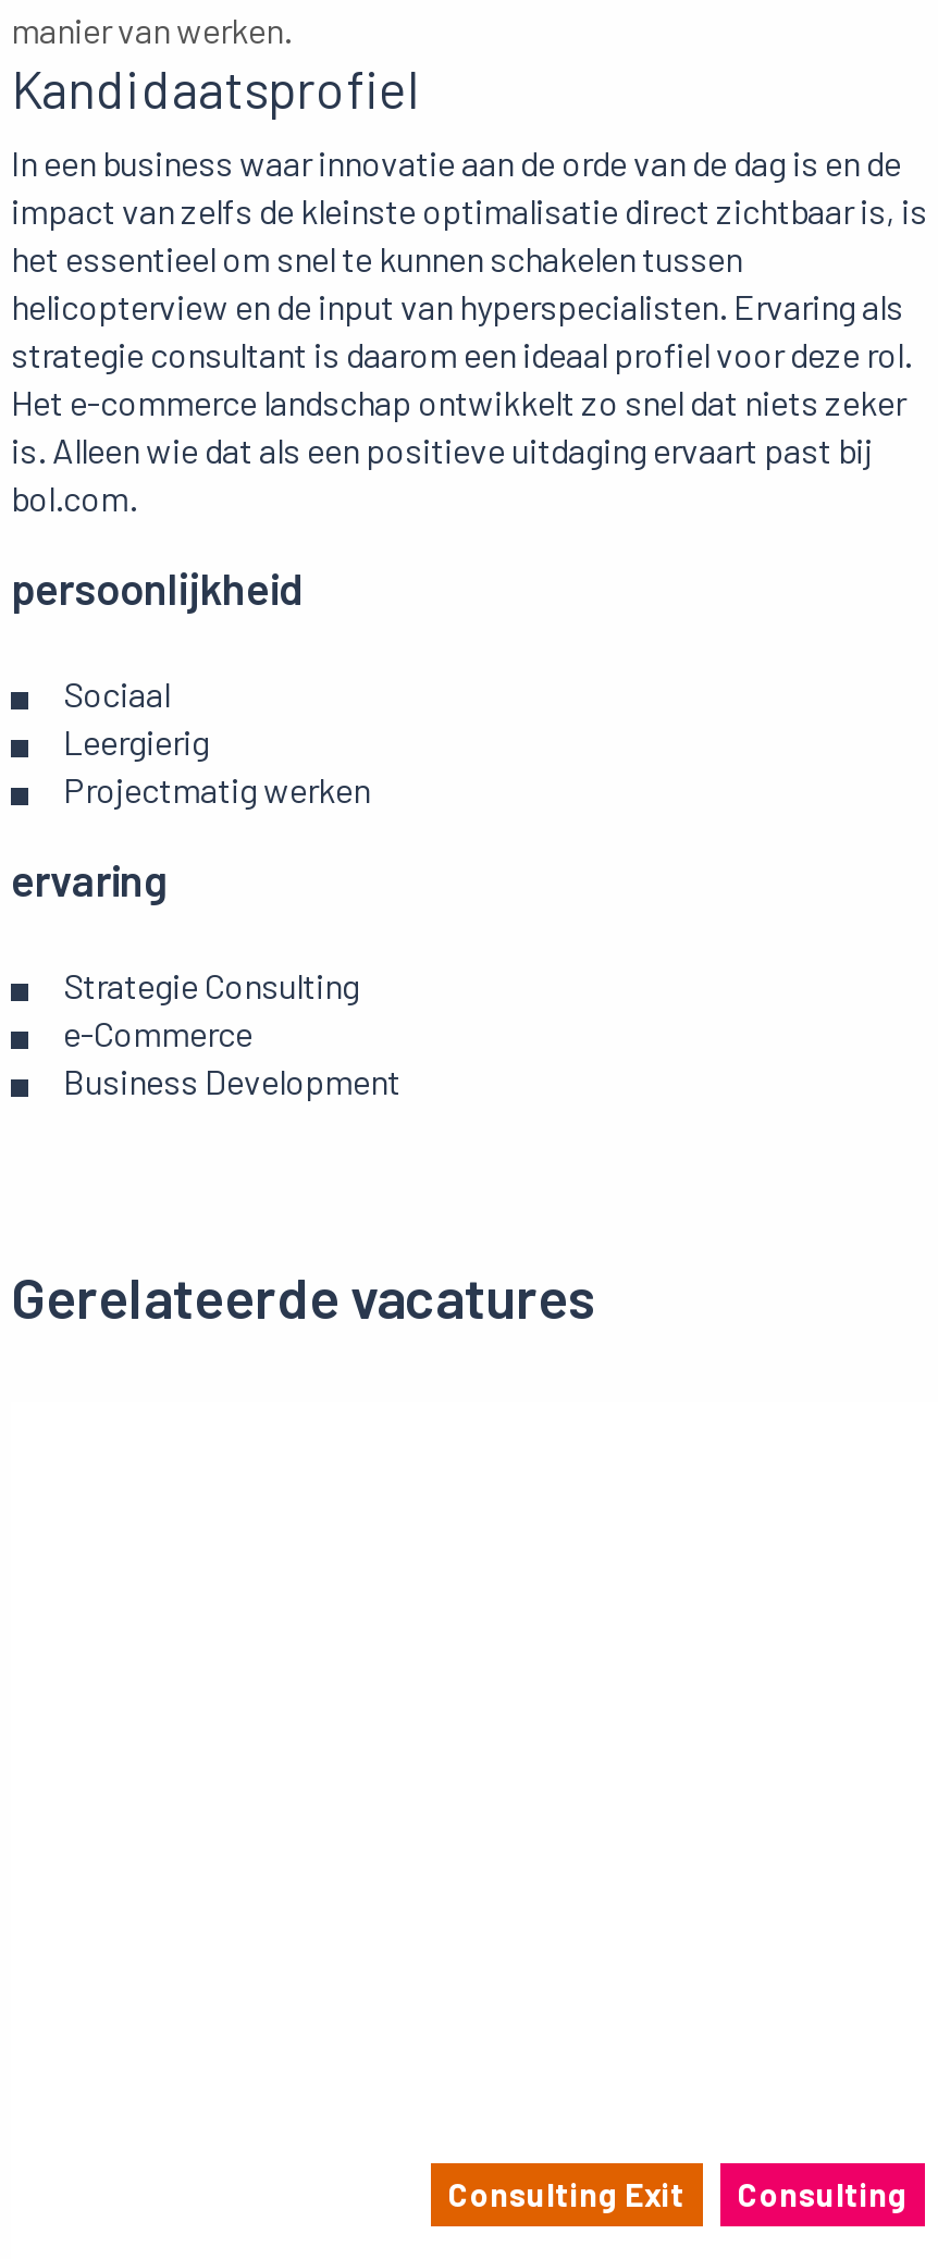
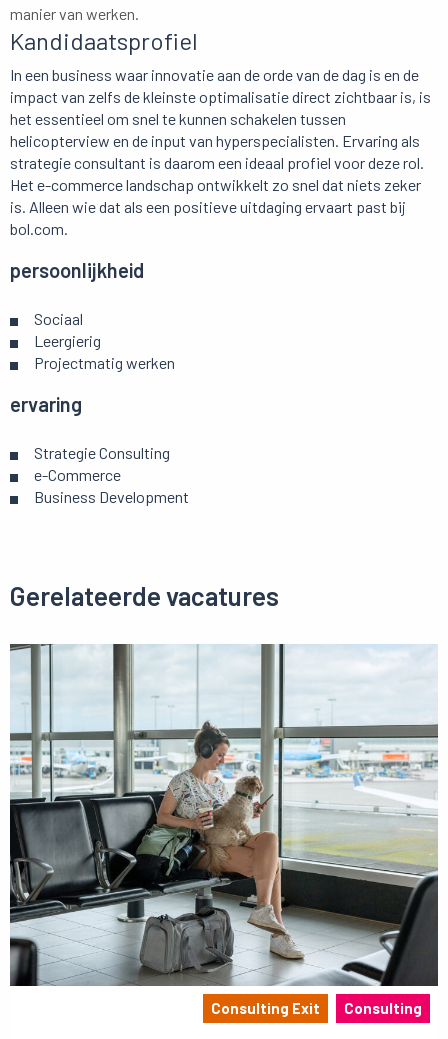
+ [image]
